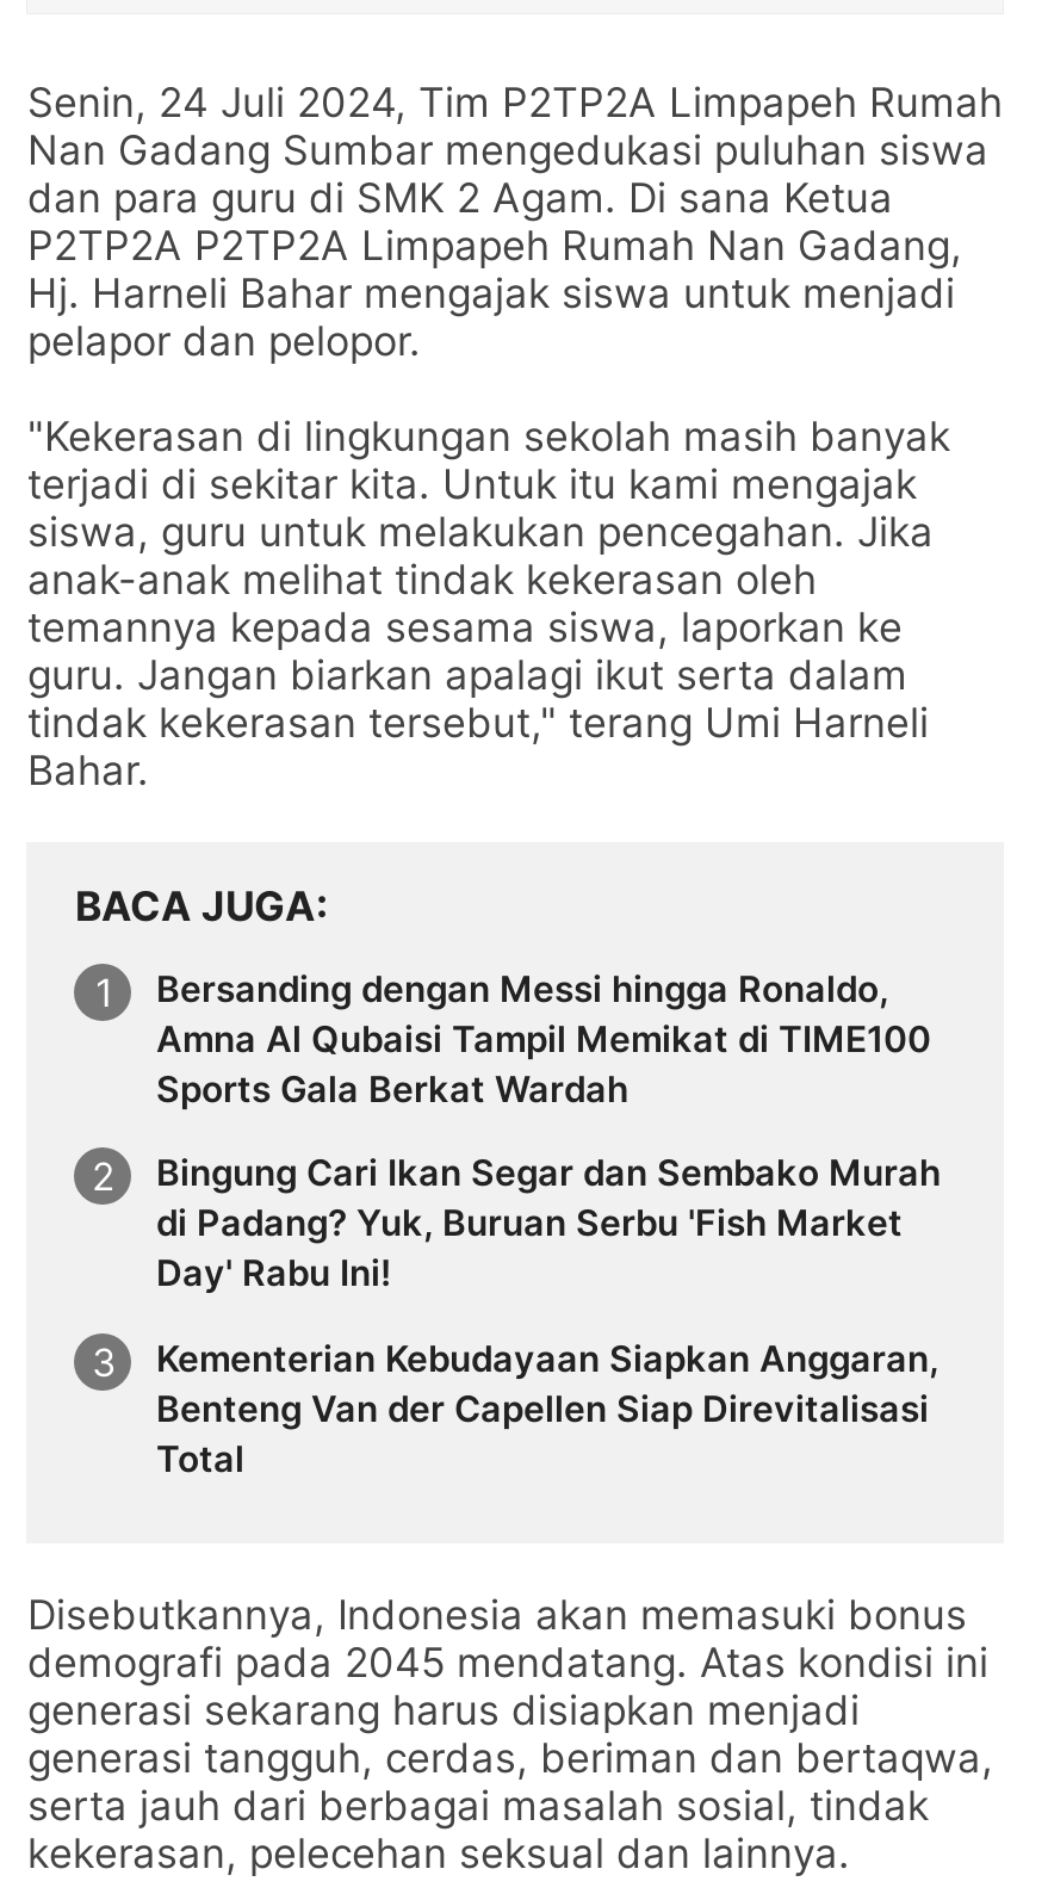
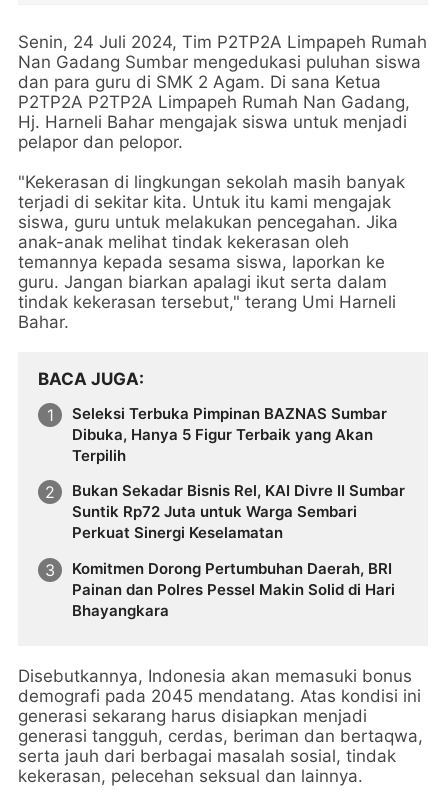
- Bersanding dengan Messi hingga Ronaldo,
- Amna Al Qubaisi Tampil Memikat di TIME100
- Sports Gala Berkat Wardah
+ Seleksi Terbuka Pimpinan BAZNAS Sumbar
+ Dibuka, Hanya 5 Figur Terbaik yang Akan
+ Terpilih

- Bingung Cari Ikan Segar dan Sembako Murah
- di Padang? Yuk, Buruan Serbu 'Fish Market
- Day' Rabu Ini!
+ Bukan Sekadar Bisnis Rel, KAI Divre II Sumbar
+ Suntik Rp72 Juta untuk Warga Sembari
+ Perkuat Sinergi Keselamatan

- Kementerian Kebudayaan Siapkan Anggaran,
- Benteng Van der Capellen Siap Direvitalisasi
- Total
+ Komitmen Dorong Pertumbuhan Daerah, BRI
+ Painan dan Polres Pessel Makin Solid di Hari
+ Bhayangkara
